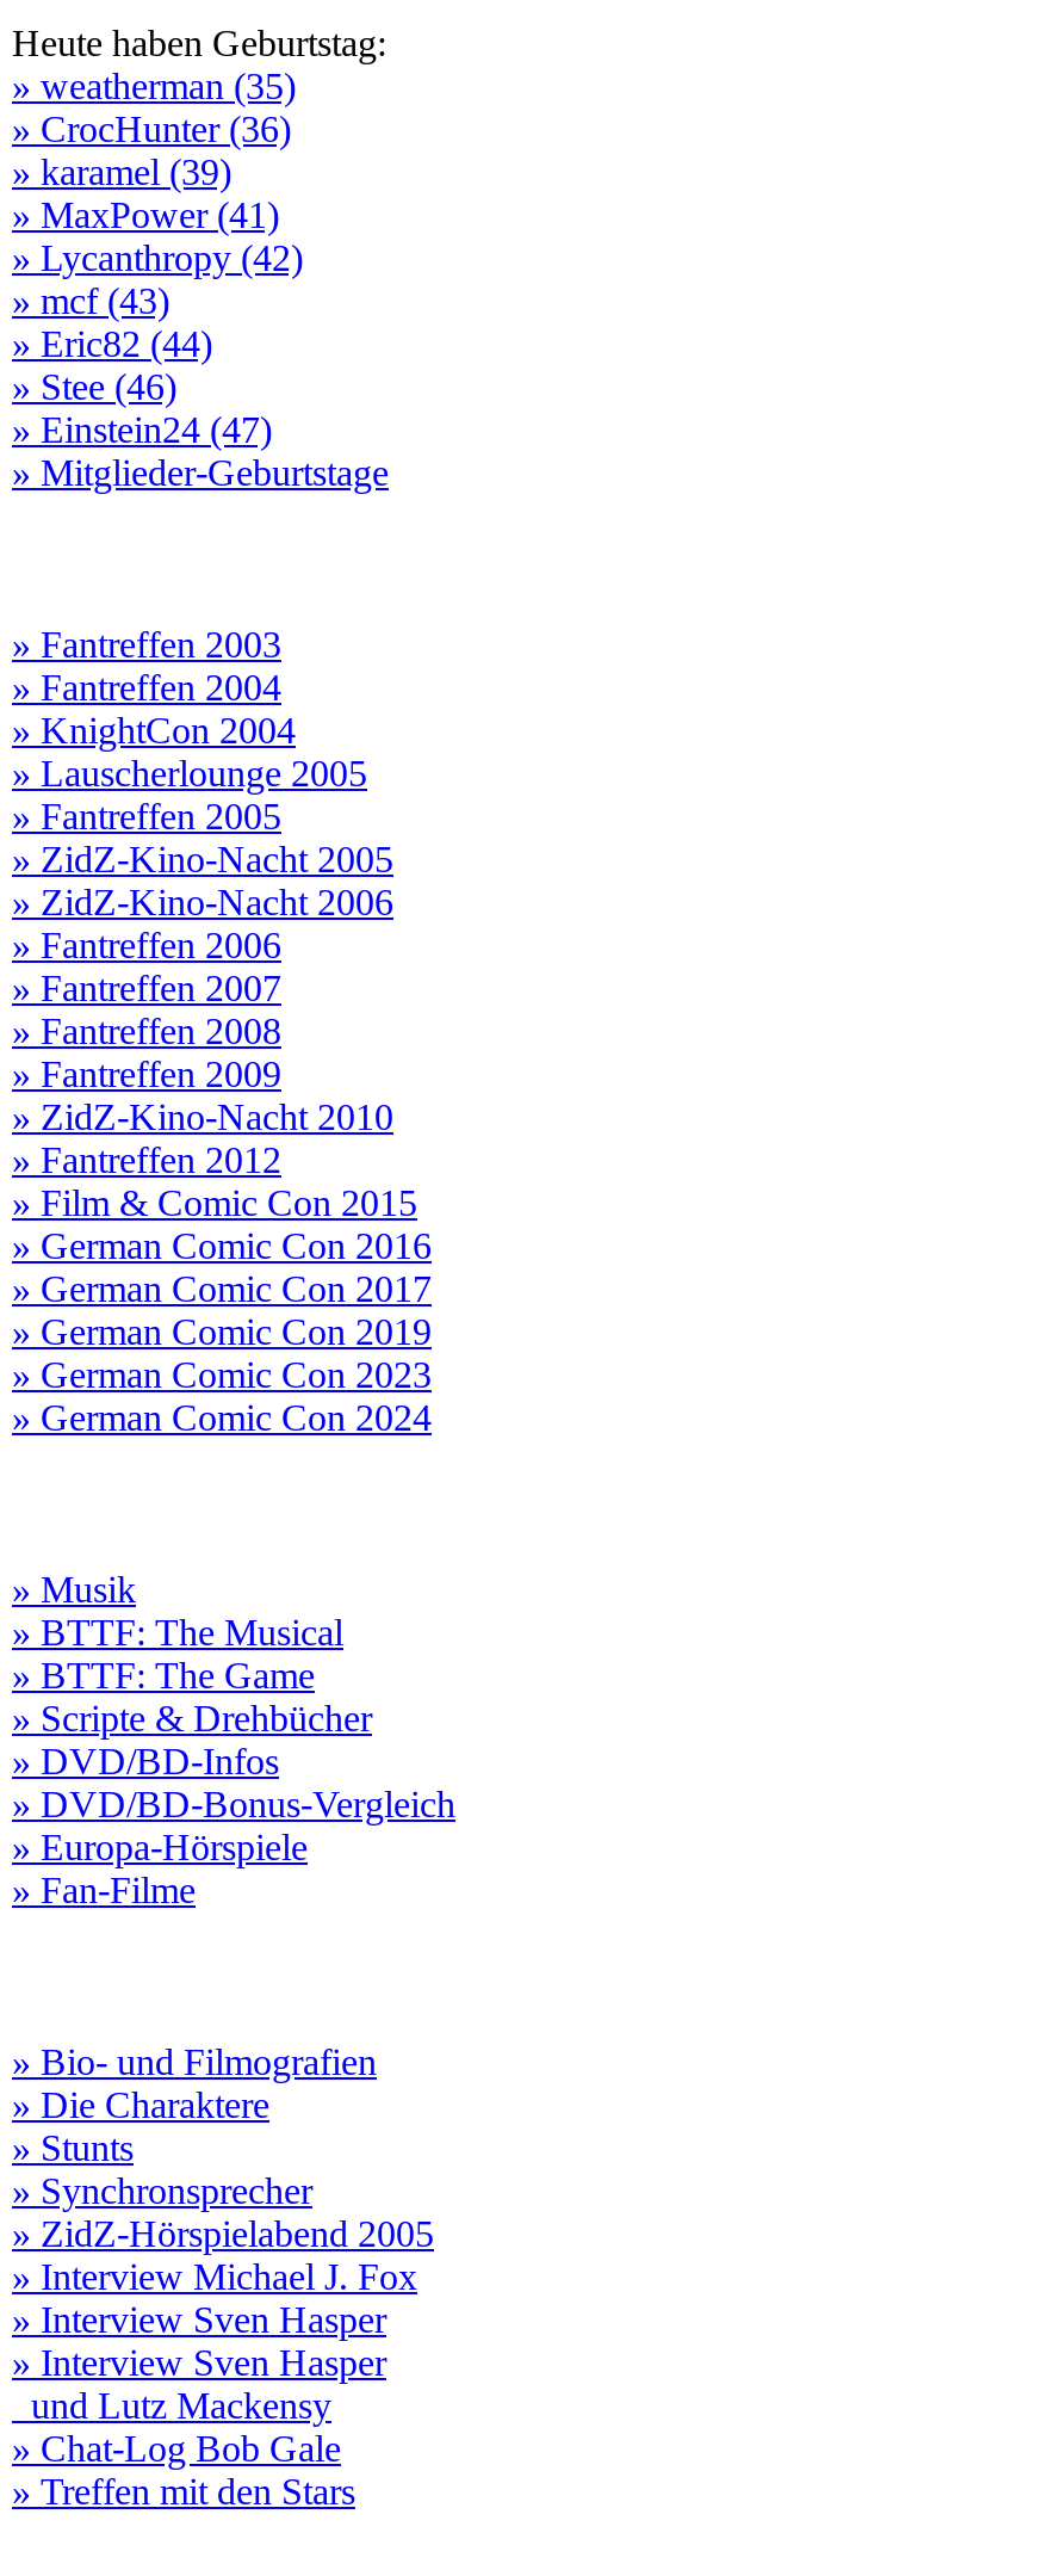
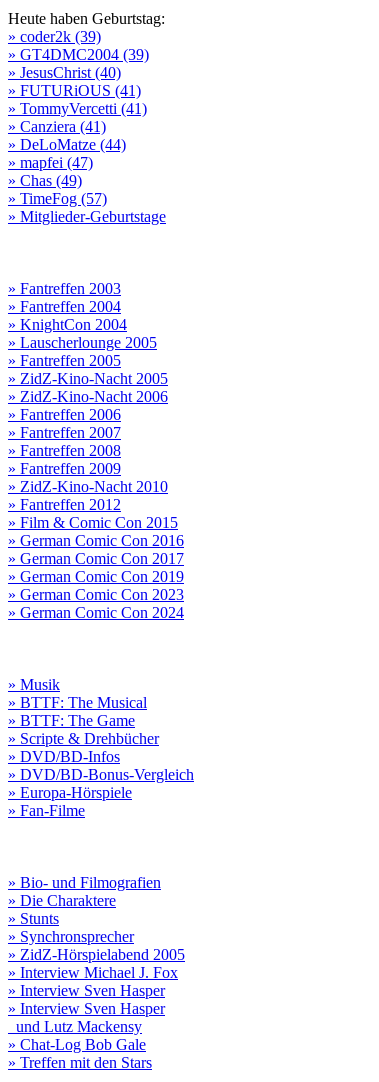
- » weatherman (35)
- » CrocHunter (36)
- » karamel (39)
- » MaxPower (41)
- » Lycanthropy (42)
- » mcf (43)
- » Eric82 (44)
- » Stee (46)
- » Einstein24 (47)
+ » coder2k (39)
+ » GT4DMC2004 (39)
+ » JesusChrist (40)
+ » FUTURiOUS (41)
+ » TommyVercetti (41)
+ » Canziera (41)
+ » DeLoMatze (44)
+ » mapfei (47)
+ » Chas (49)
+ » TimeFog (57)
